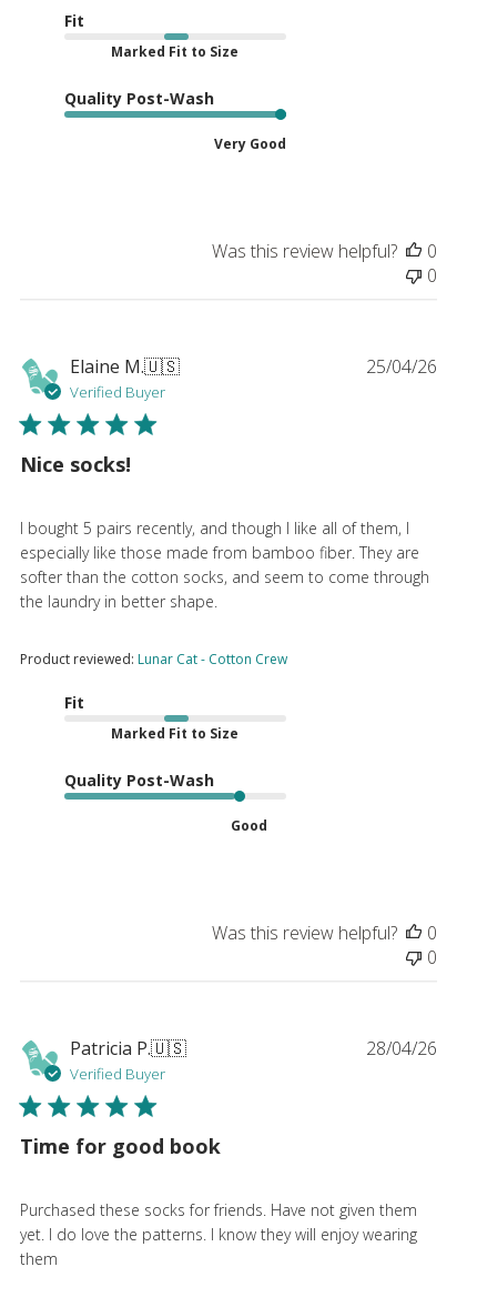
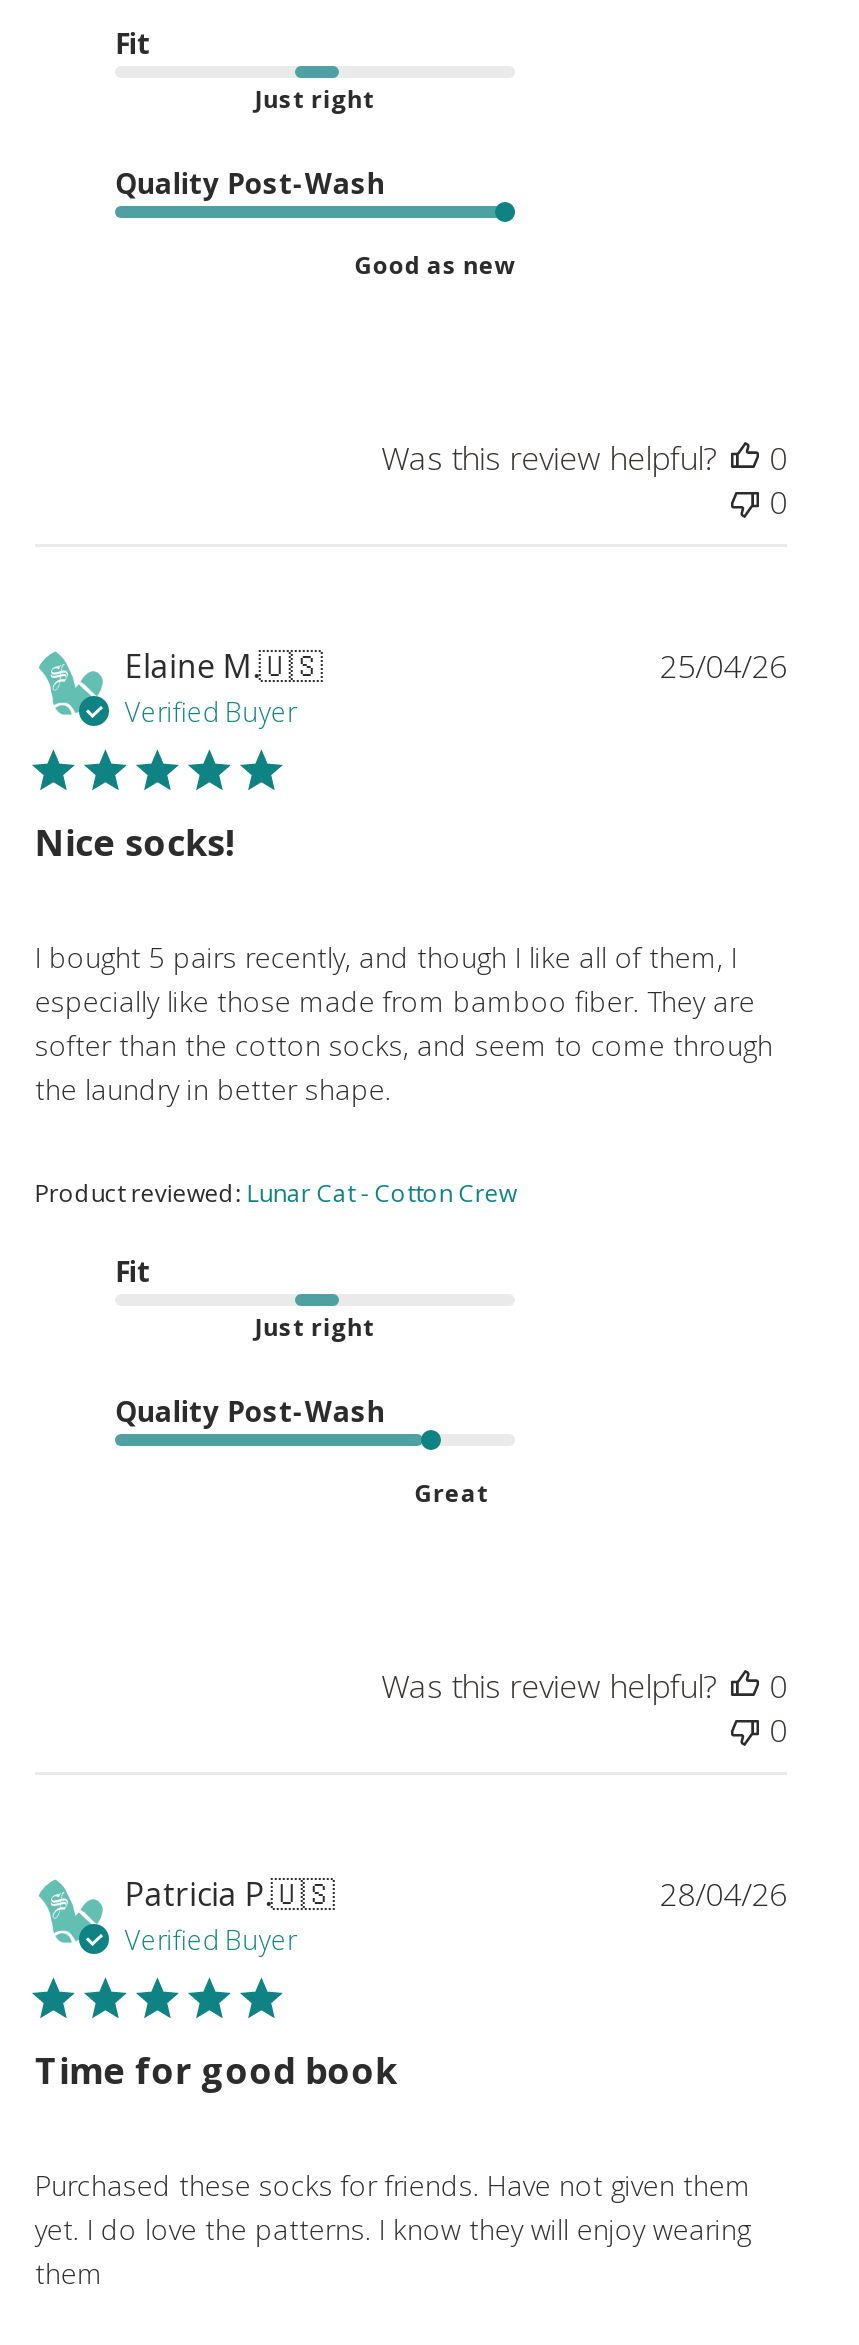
- Marked Fit to Size
+ Just right

- Very Good
+ Good as new

- Marked Fit to Size
+ Just right

- Good
+ Great
